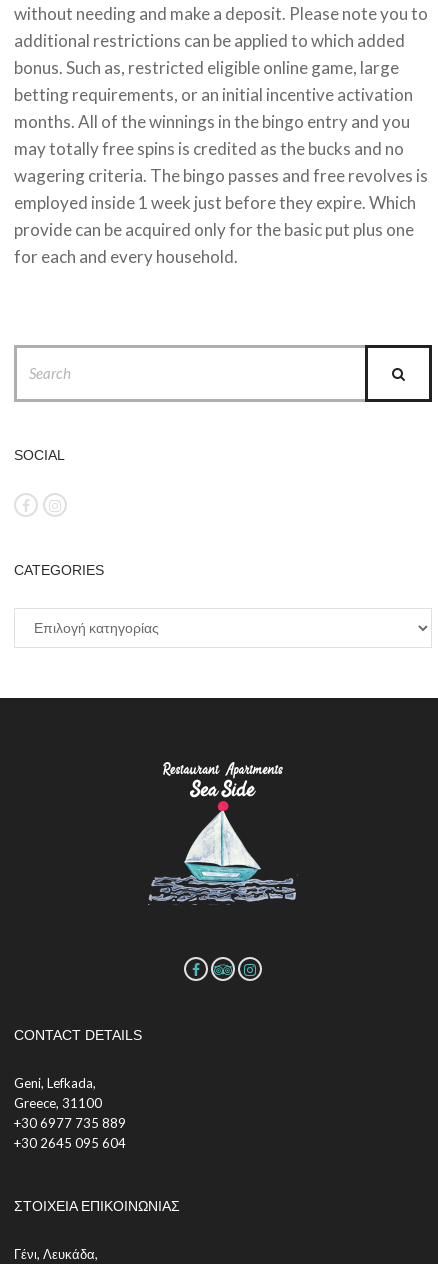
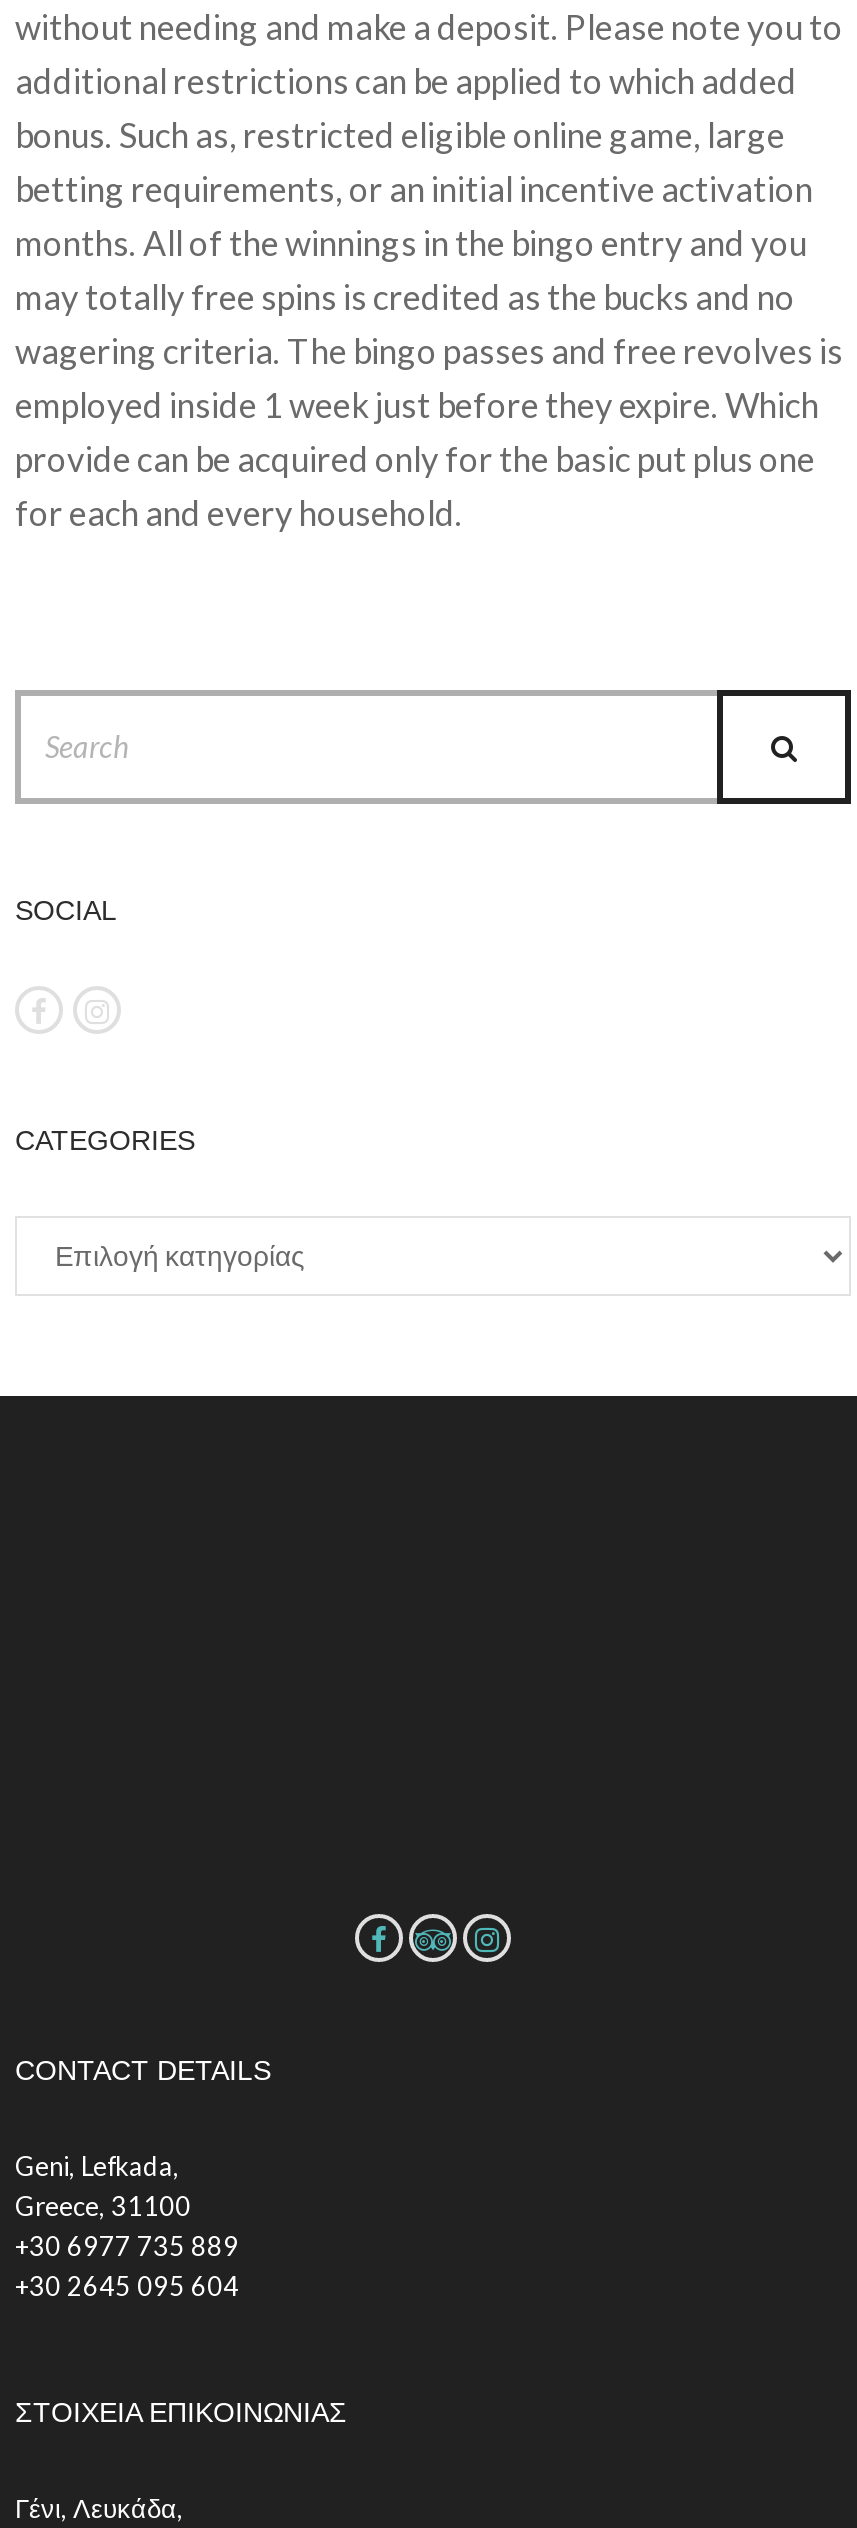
- [image]
